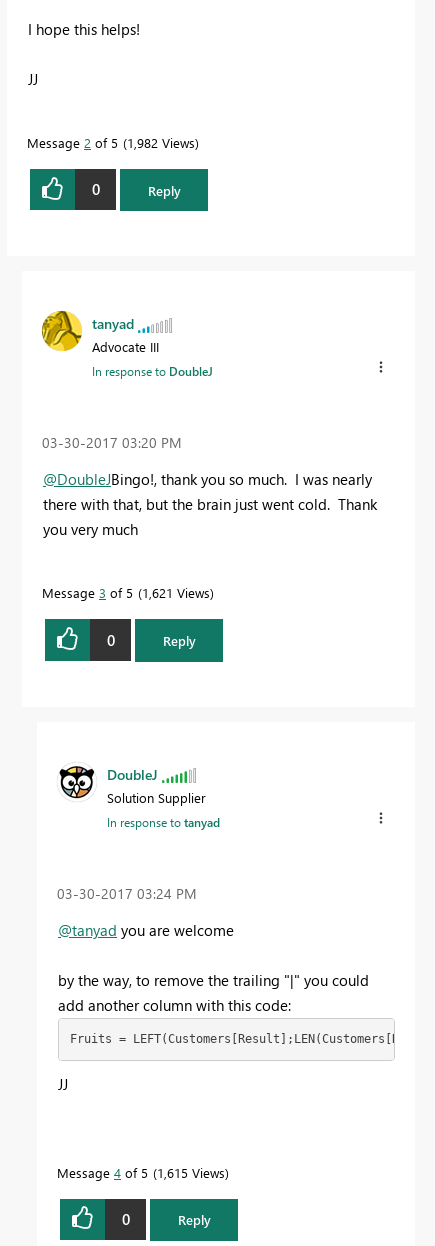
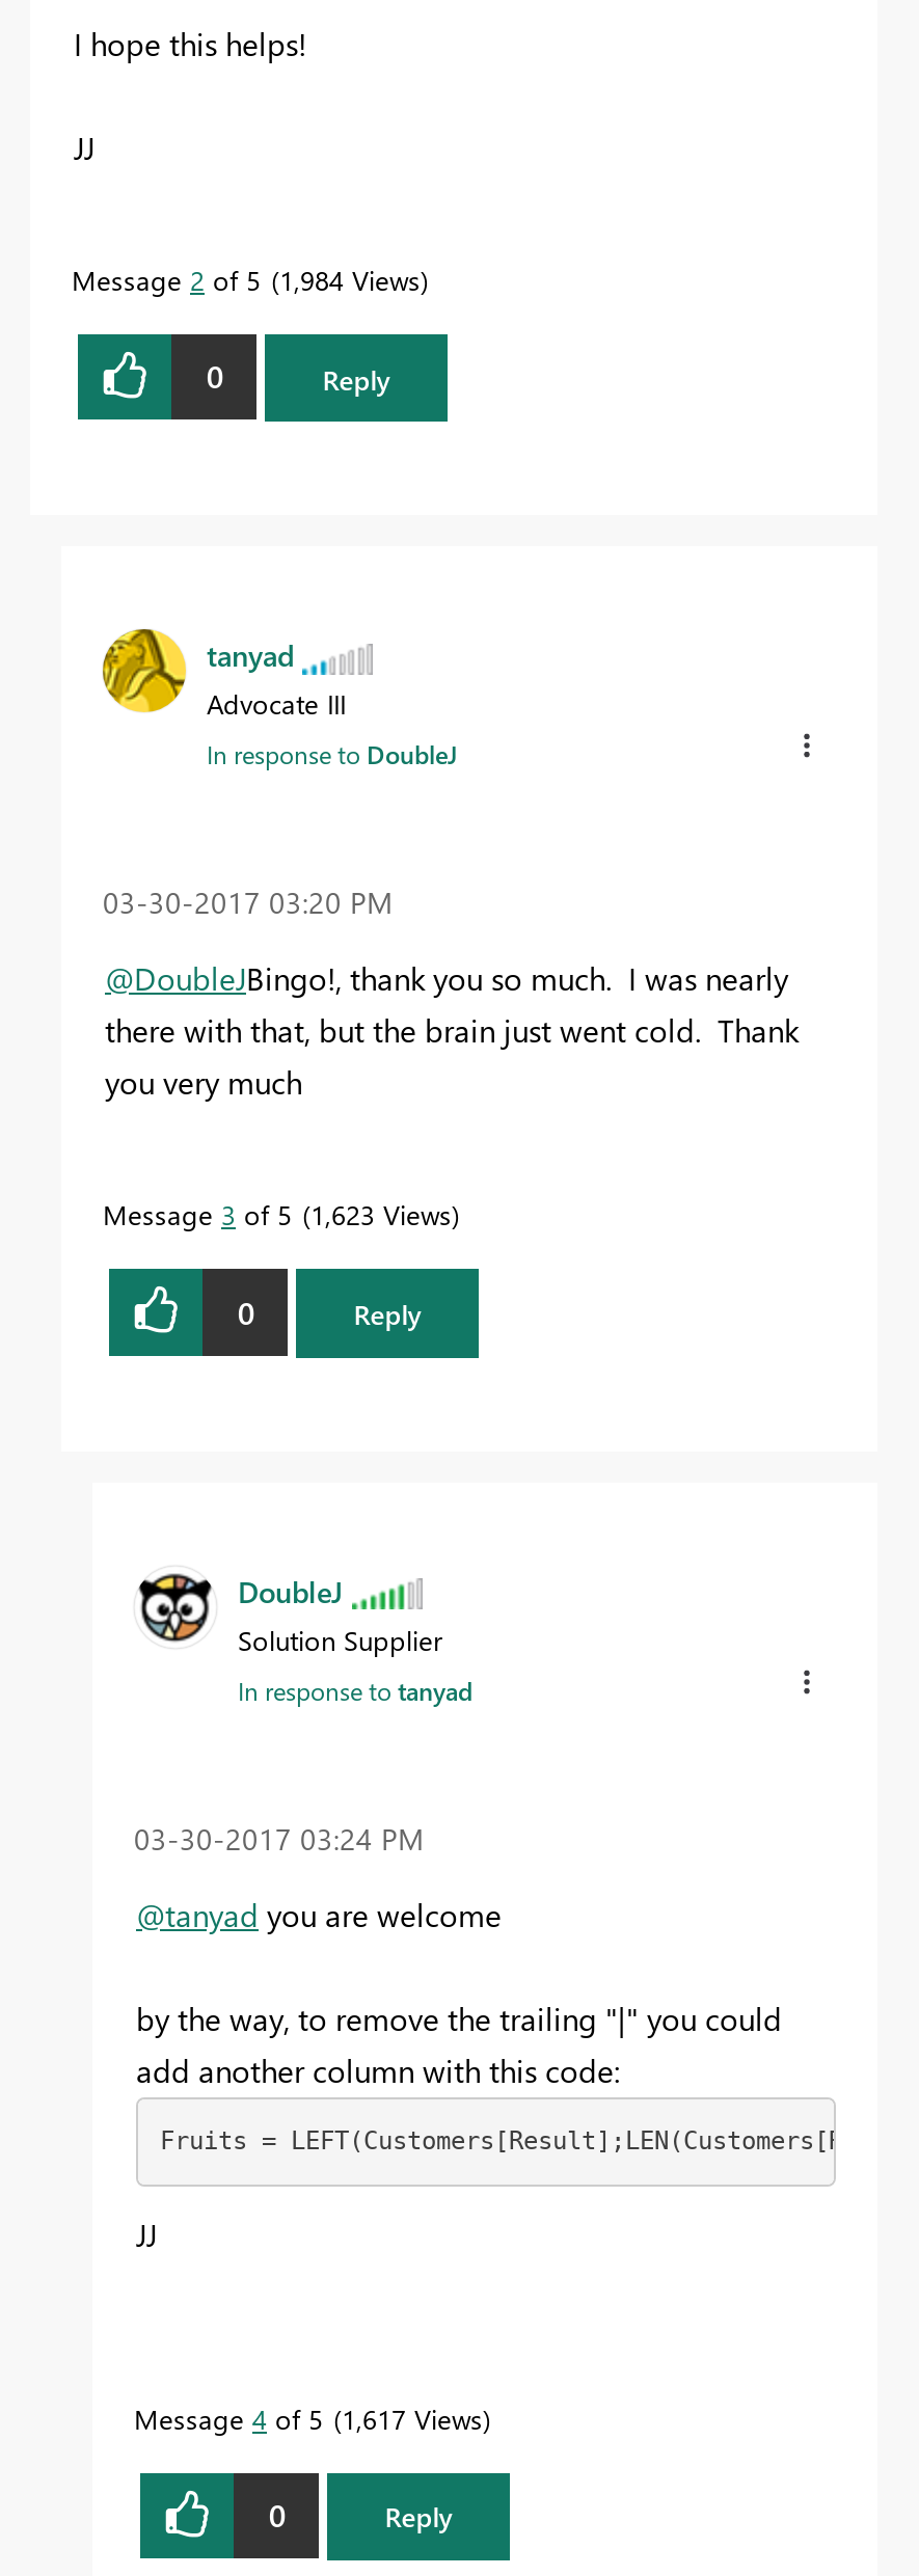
- Message 2 of 5 1,982 Views
+ Message 2 of 5 1,984 Views

- Message 3 of 5 1,621 Views
+ Message 3 of 5 1,623 Views

- Message 4 of 5 1,615 Views
+ Message 4 of 5 1,617 Views
